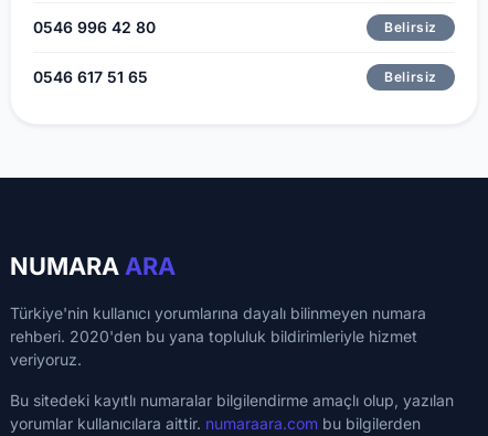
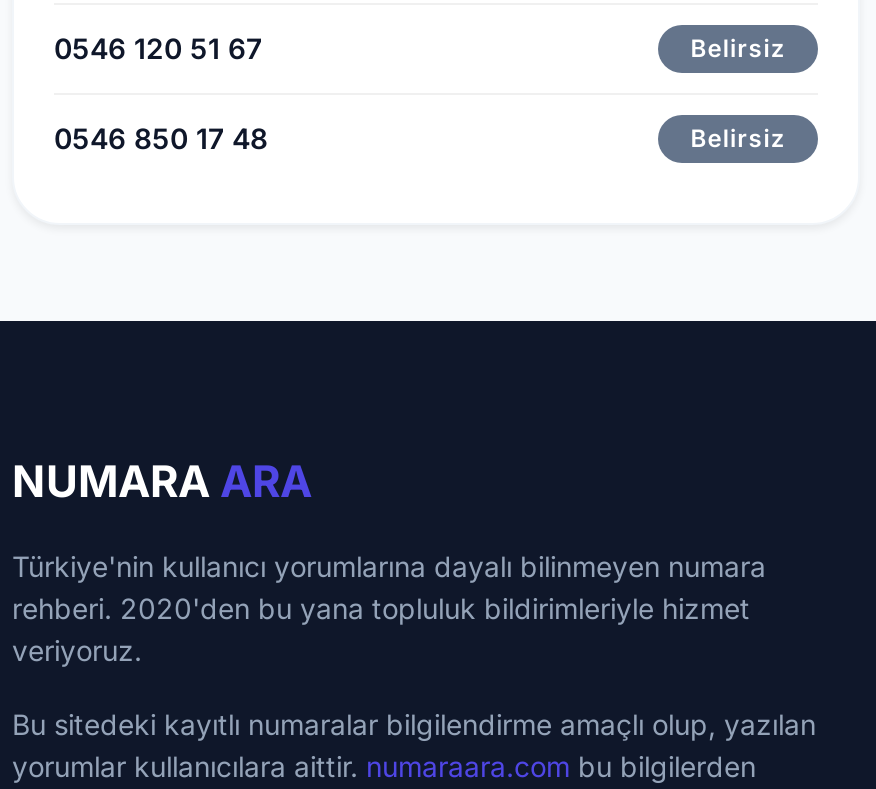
- 0546 996 42 80
+ 0546 120 51 67

- 0546 617 51 65
+ 0546 850 17 48
